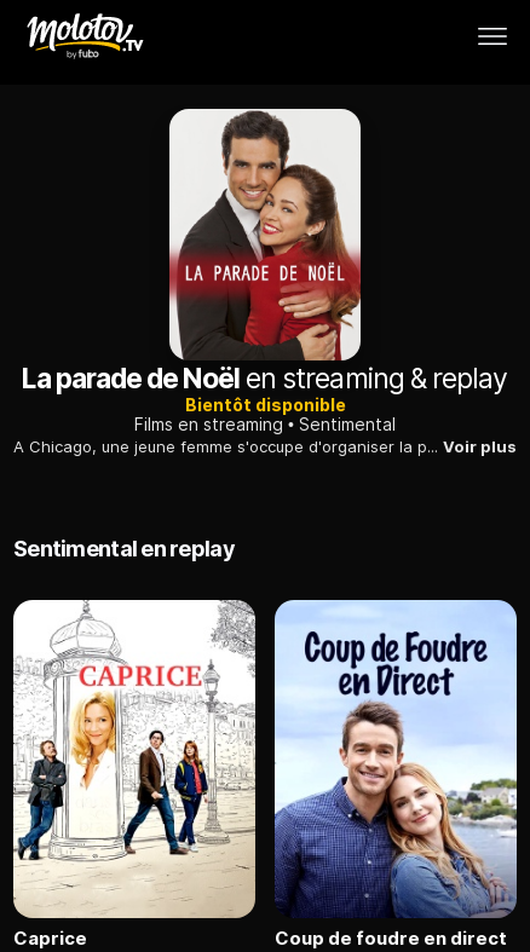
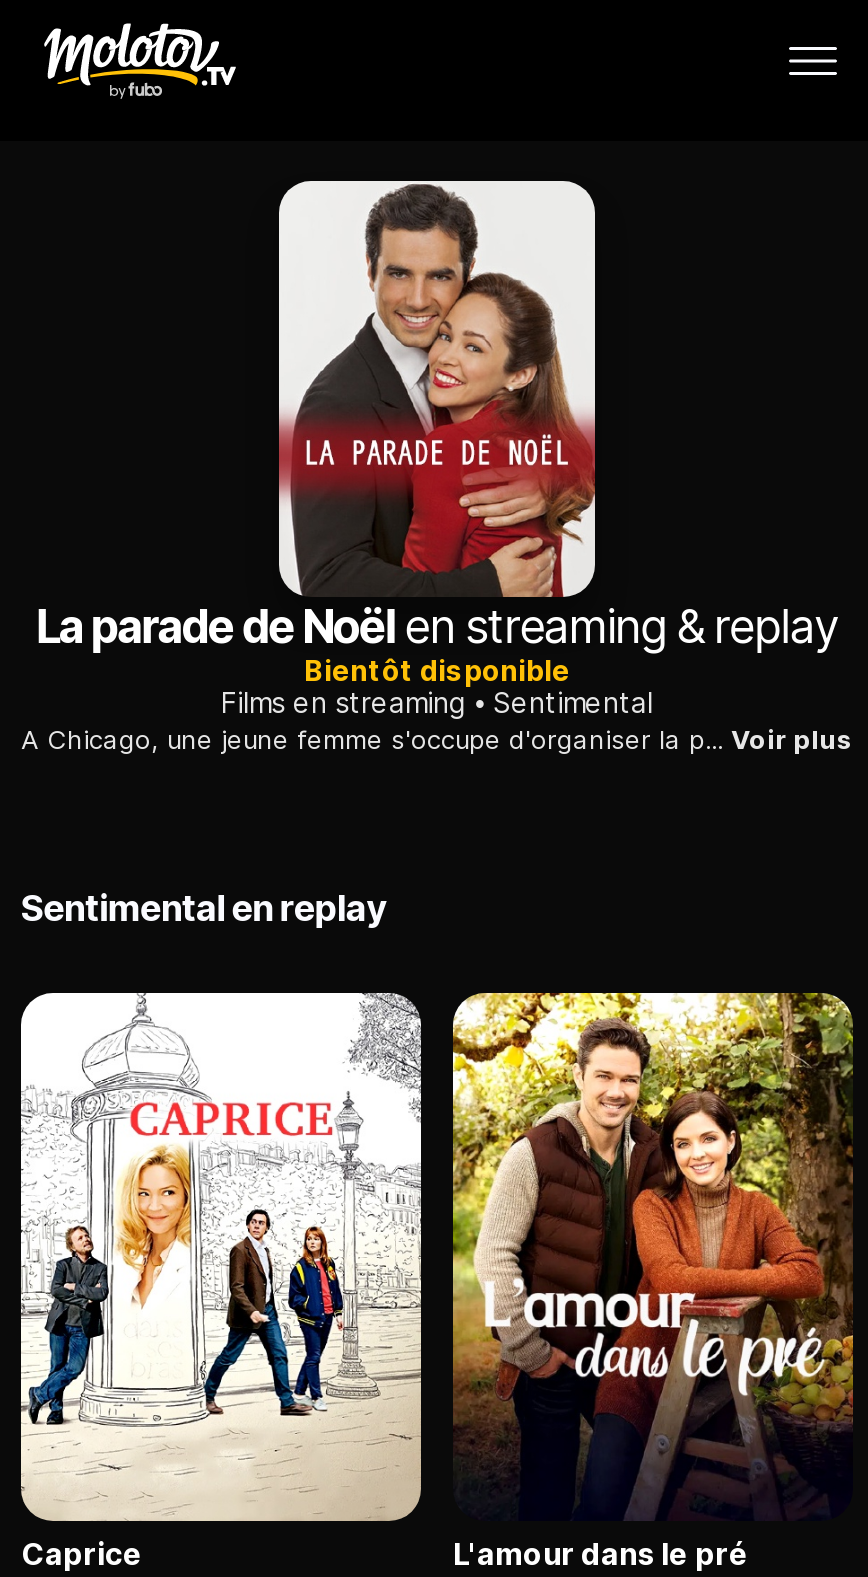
- [image]
- Coup de foudre en direct
+ [image]
+ L'amour dans le pré
